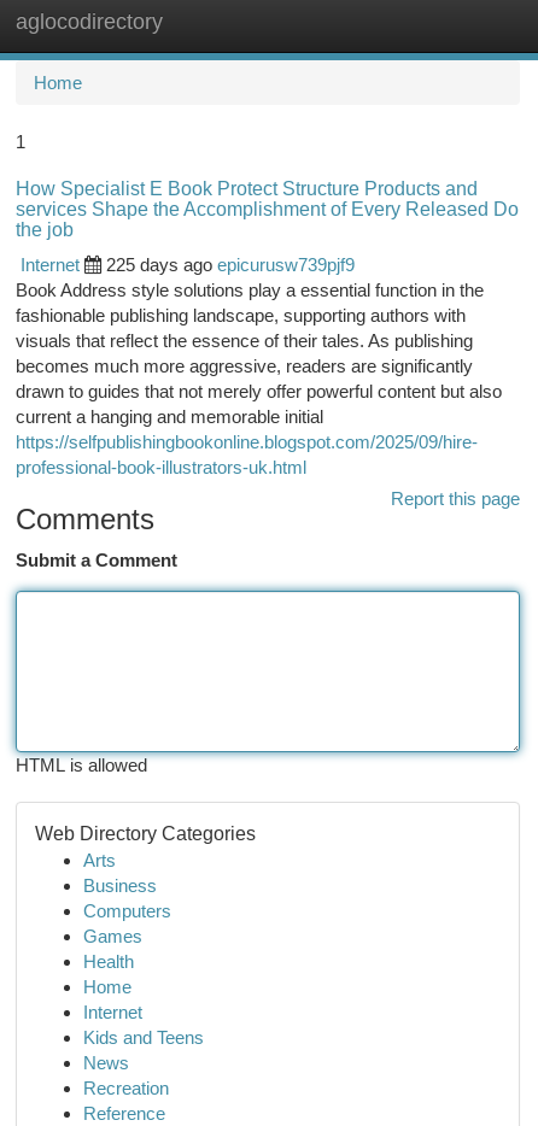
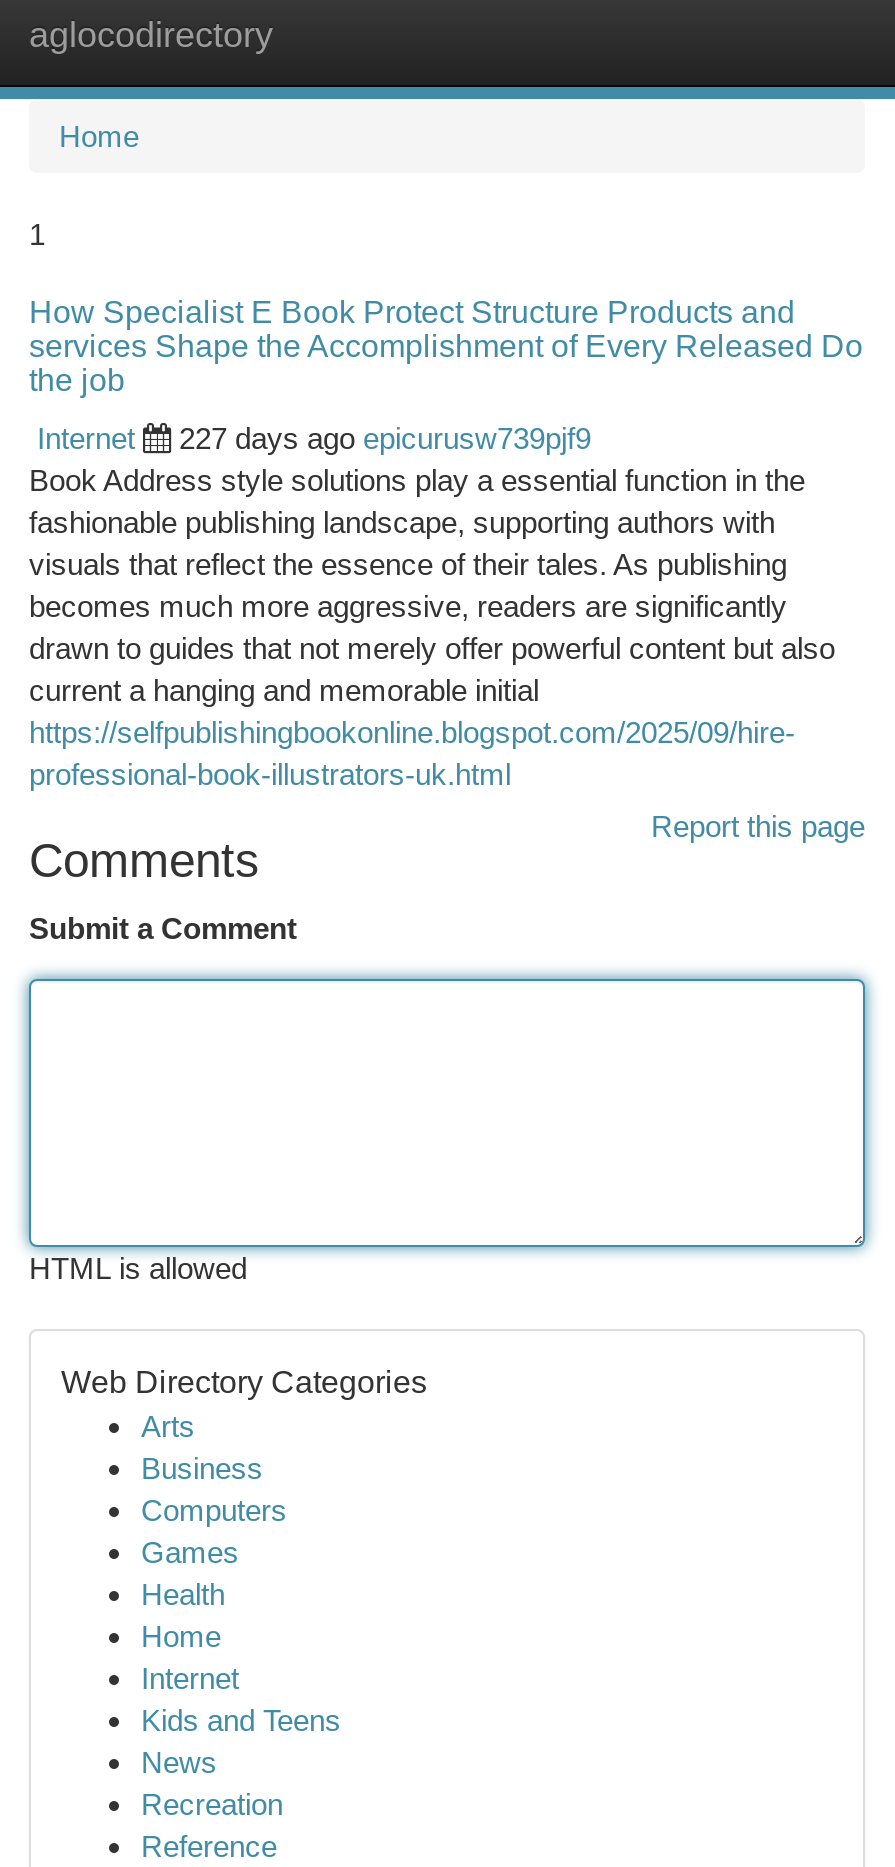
- 225 days ago epicurusw739pjf9
+ 227 days ago epicurusw739pjf9
